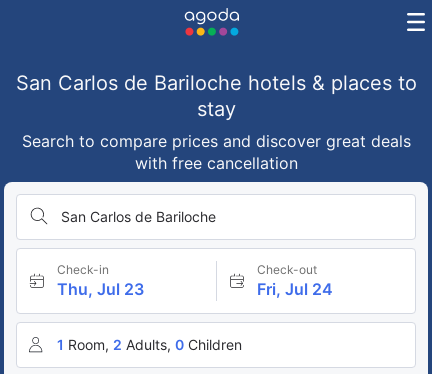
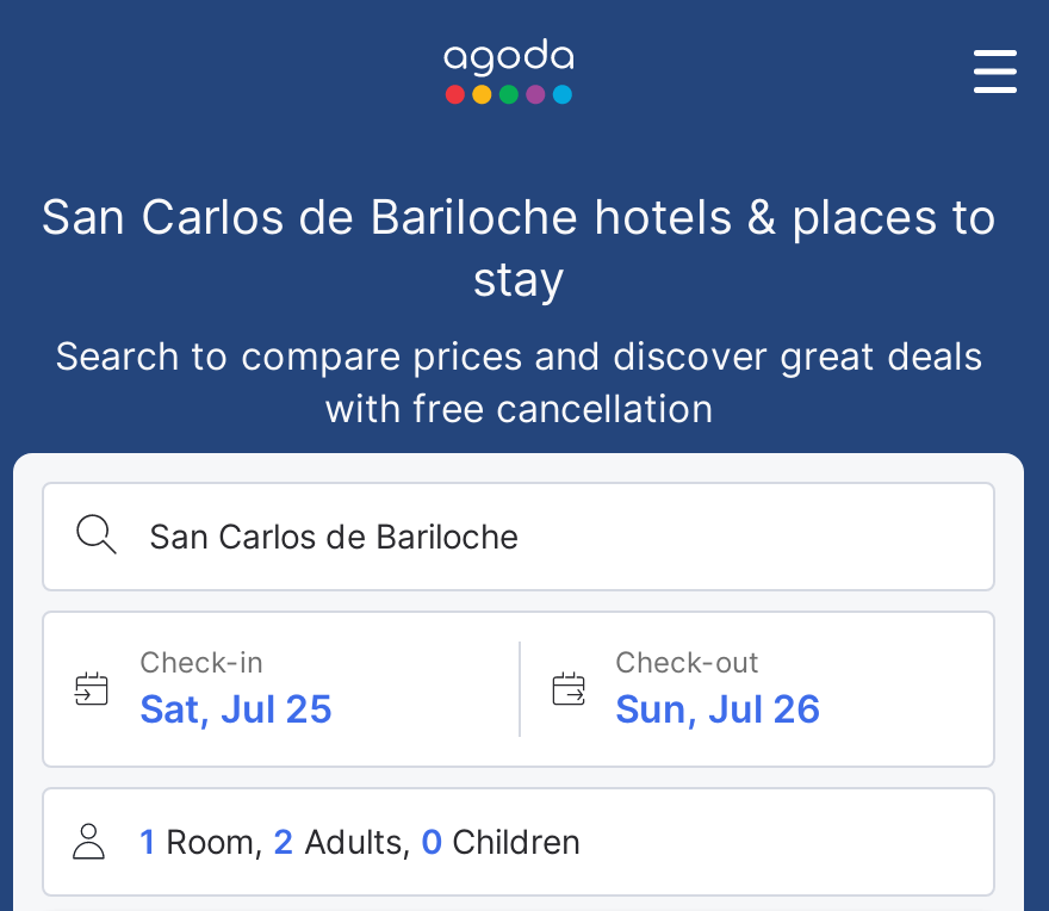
- Thu, Jul 23
+ Sat, Jul 25

- Fri, Jul 24
+ Sun, Jul 26
